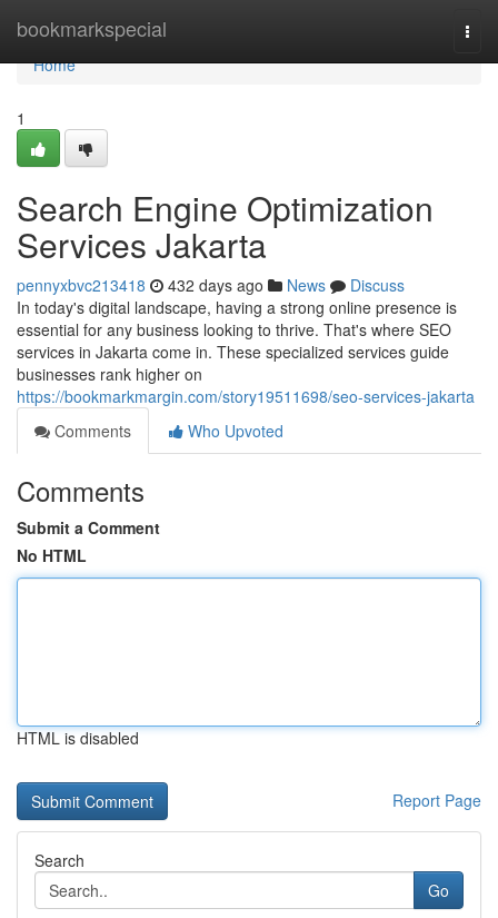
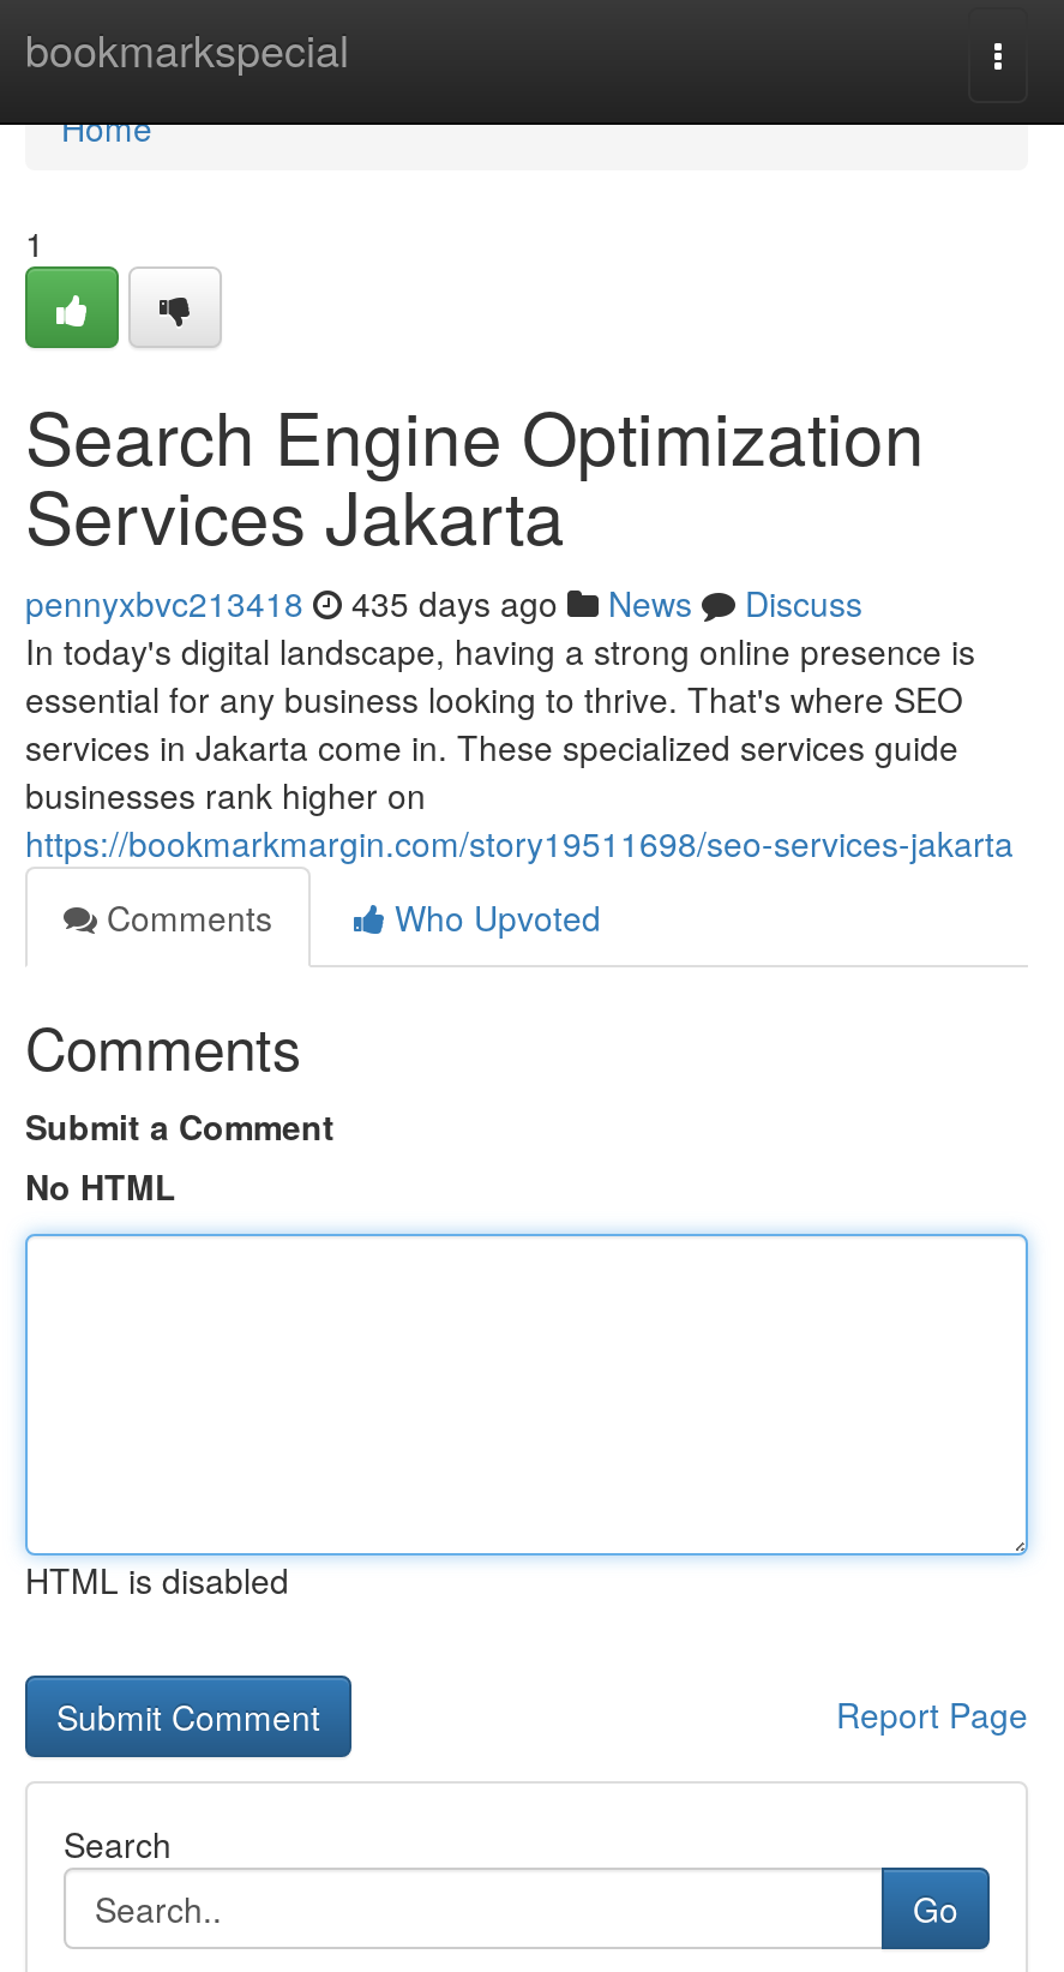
- pennyxbvc213418 432 days ago News Discuss
+ pennyxbvc213418 435 days ago News Discuss
